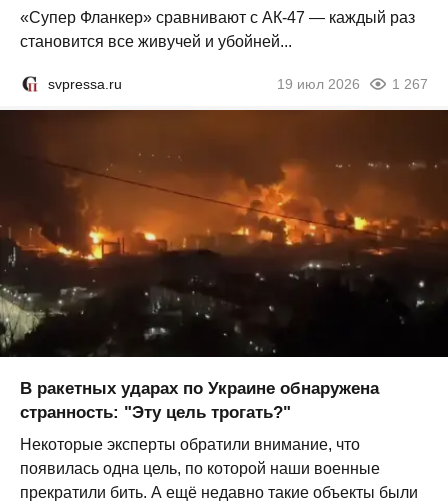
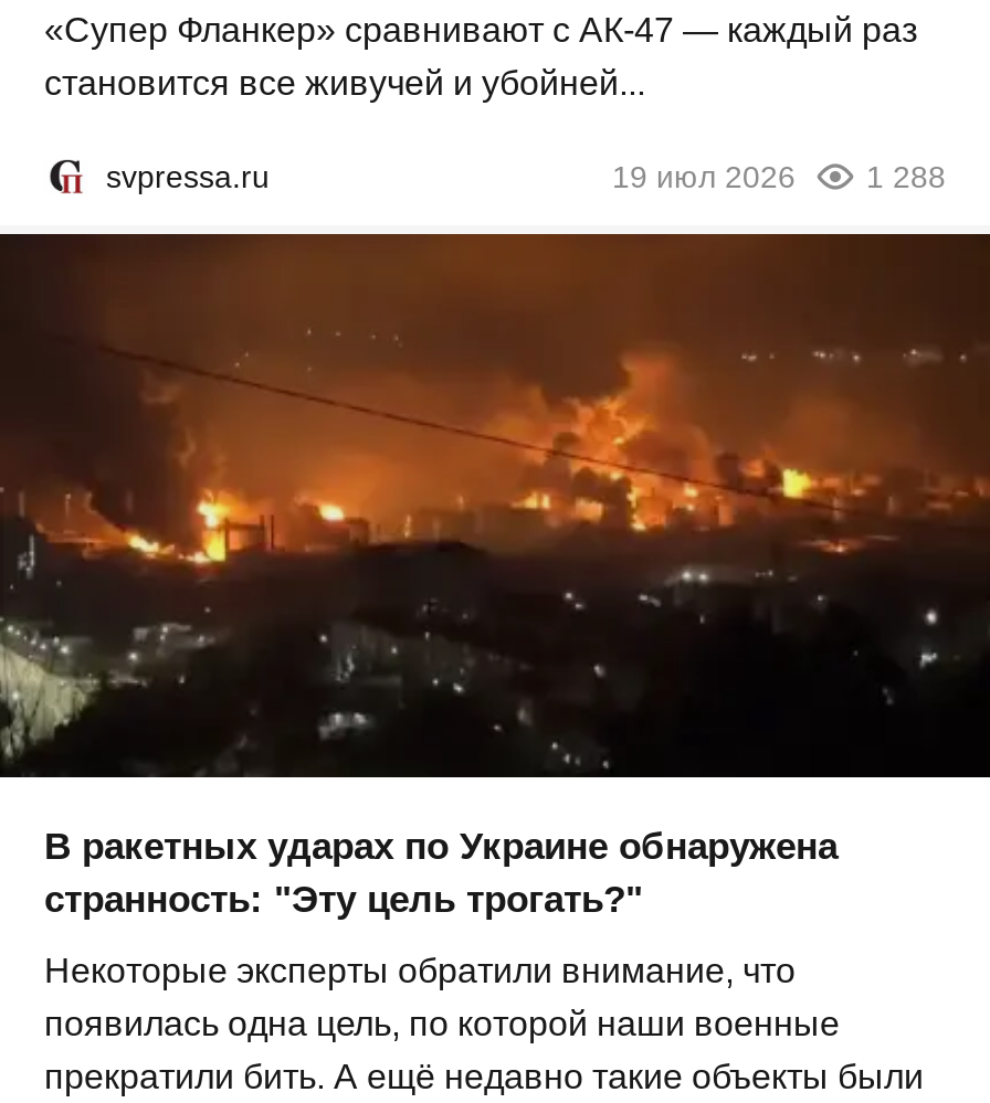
- 19 июл 2026 1 267
+ 19 июл 2026 1 288
